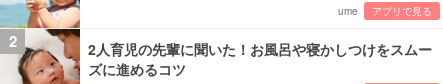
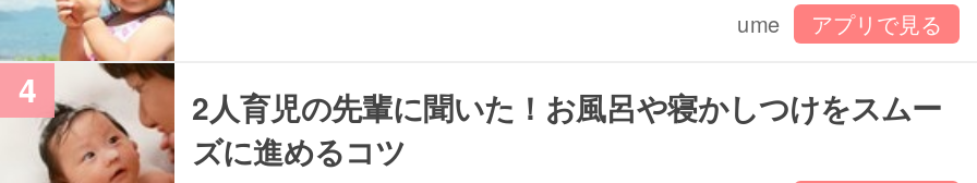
- 2
+ 4
